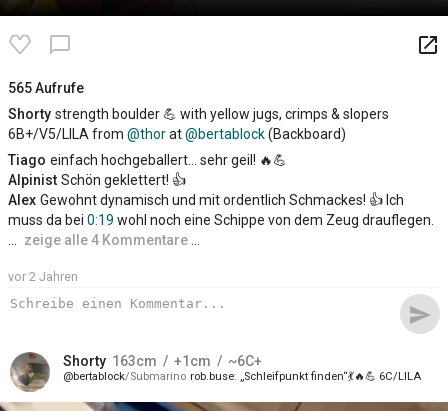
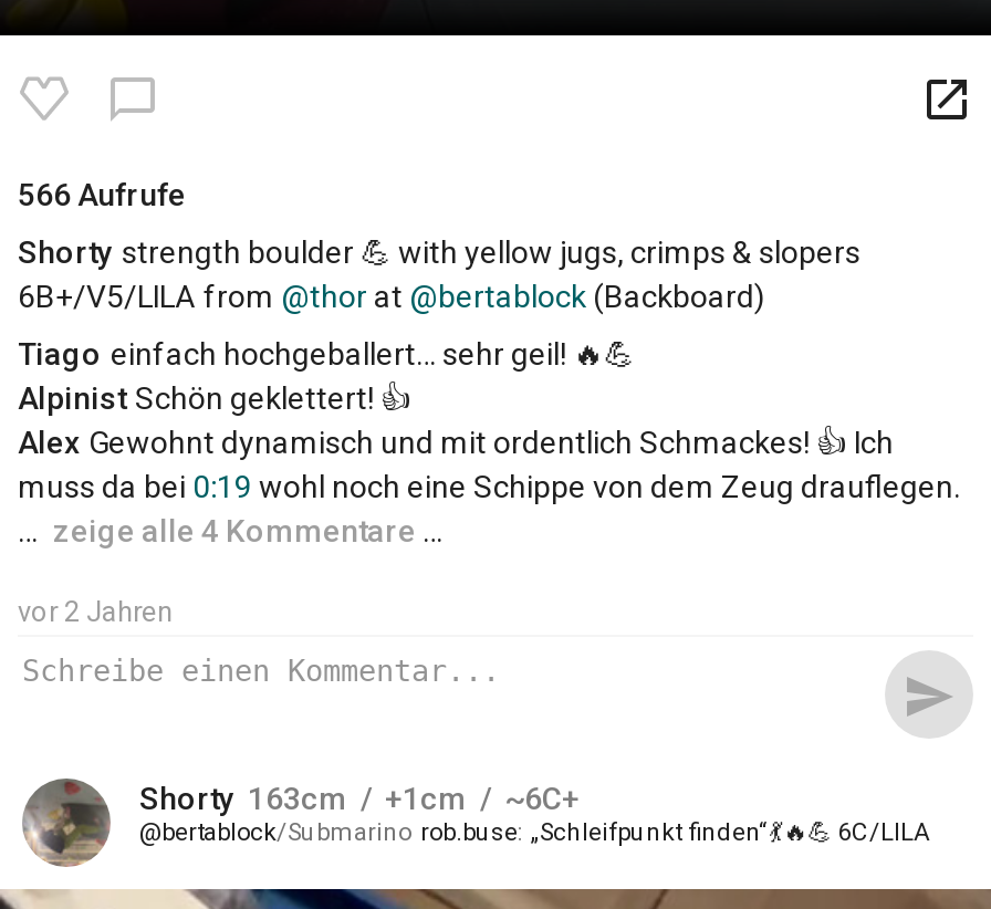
- 565 Aufrufe
+ 566 Aufrufe
